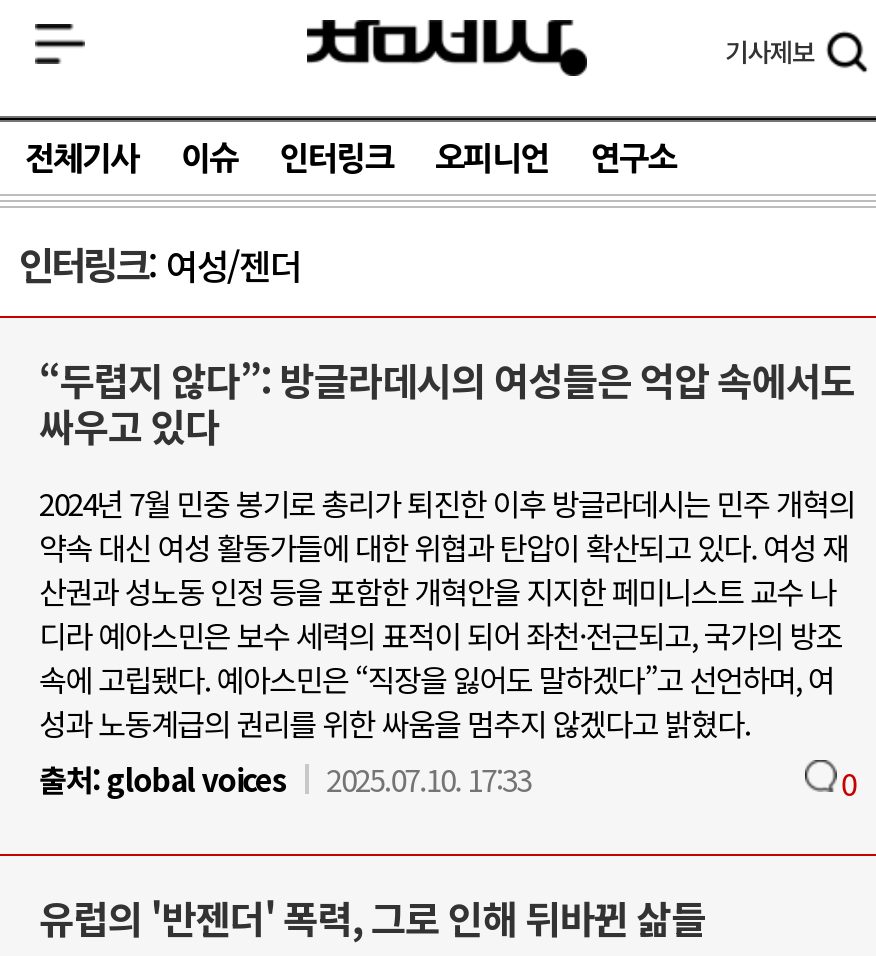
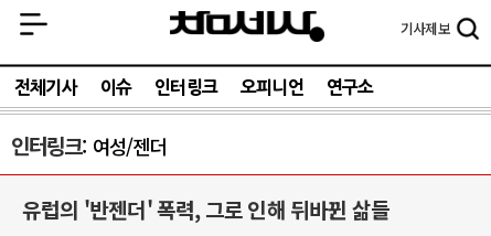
- “두렵지 않다”: 방글라데시의 여성들은 억압 속에서도
- 싸우고 있다
- 2024년 7월 민중 봉기로 총리가 퇴진한 이후 방글라데시는 민주 개혁의
- 약속 대신 여성 활동가들에 대한 위협과 탄압이 확산되고 있다. 여성 재
- 산권과 성노동 인정 등을 포함한 개혁안을 지지한 페미니스트 교수 나
- 디라 예아스민은 보수 세력의 표적이 되어 좌천·전근되고, 국가의 방조
- 속에 고립됐다. 예아스민은 “직장을 잃어도 말하겠다”고 선언하며, 여
- 성과 노동계급의 권리를 위한 싸움을 멈추지 않겠다고 밝혔다.
- 출처: global voices
- 2025.07.10. 17:33
- 0
